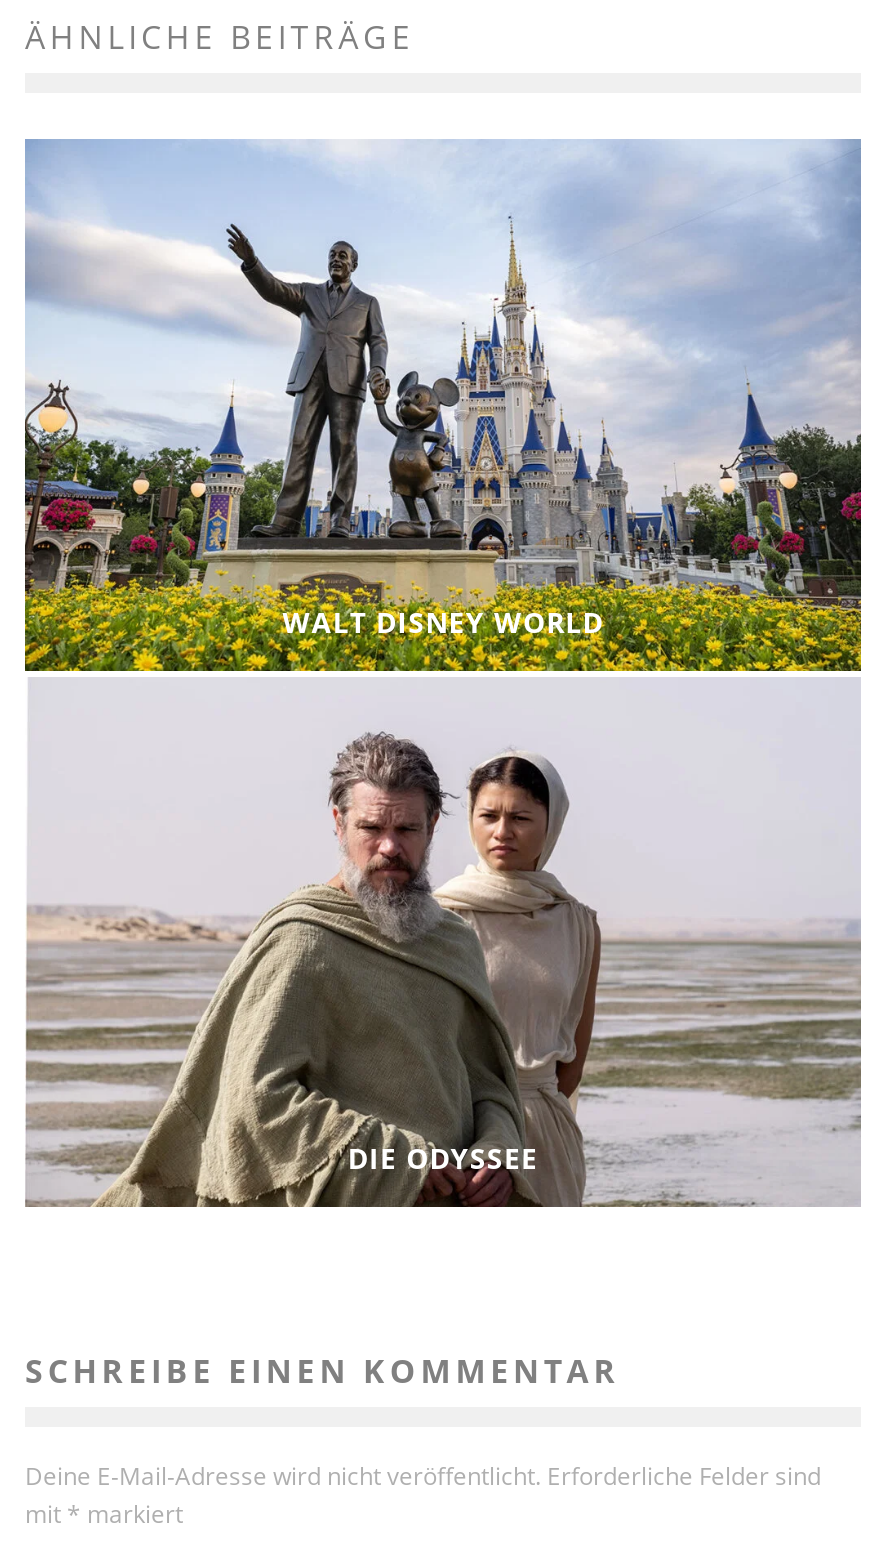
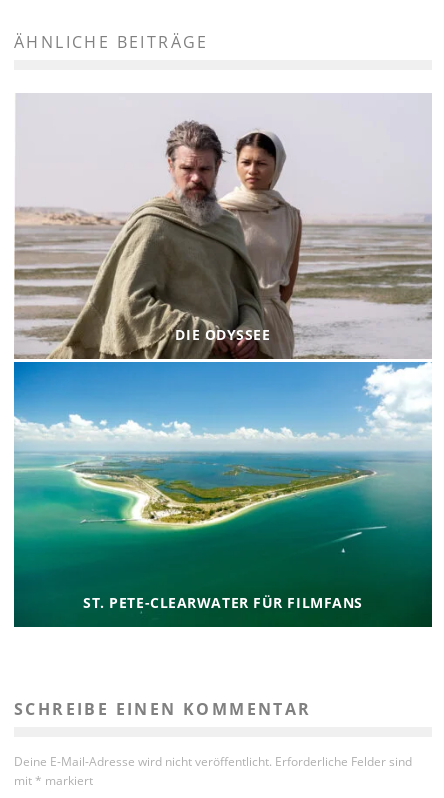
- [image]
- WALT DISNEY WORLD

moved up: [image] | DIE ODYSSEE

+ [image]
+ ST. PETE-CLEARWATER FÜR FILMFANS
